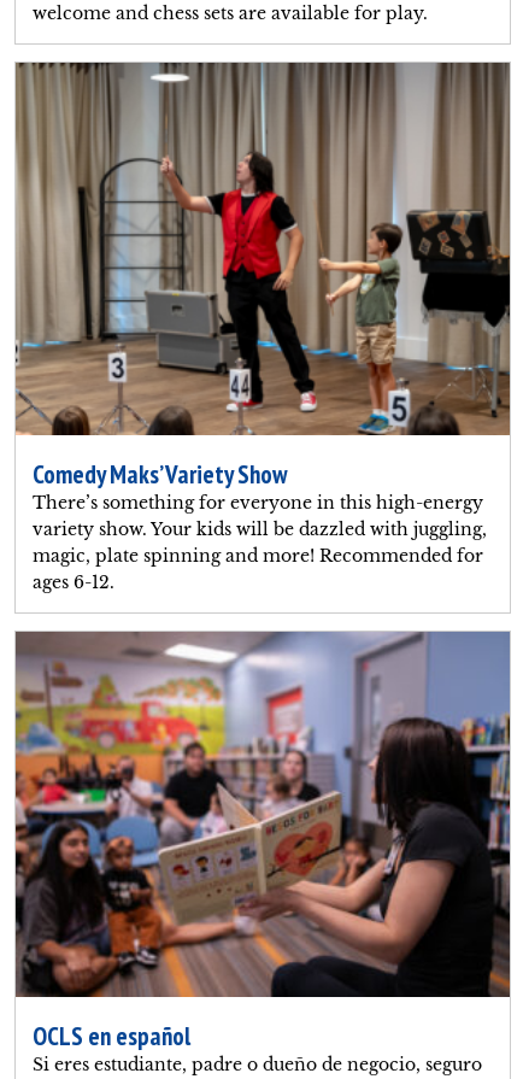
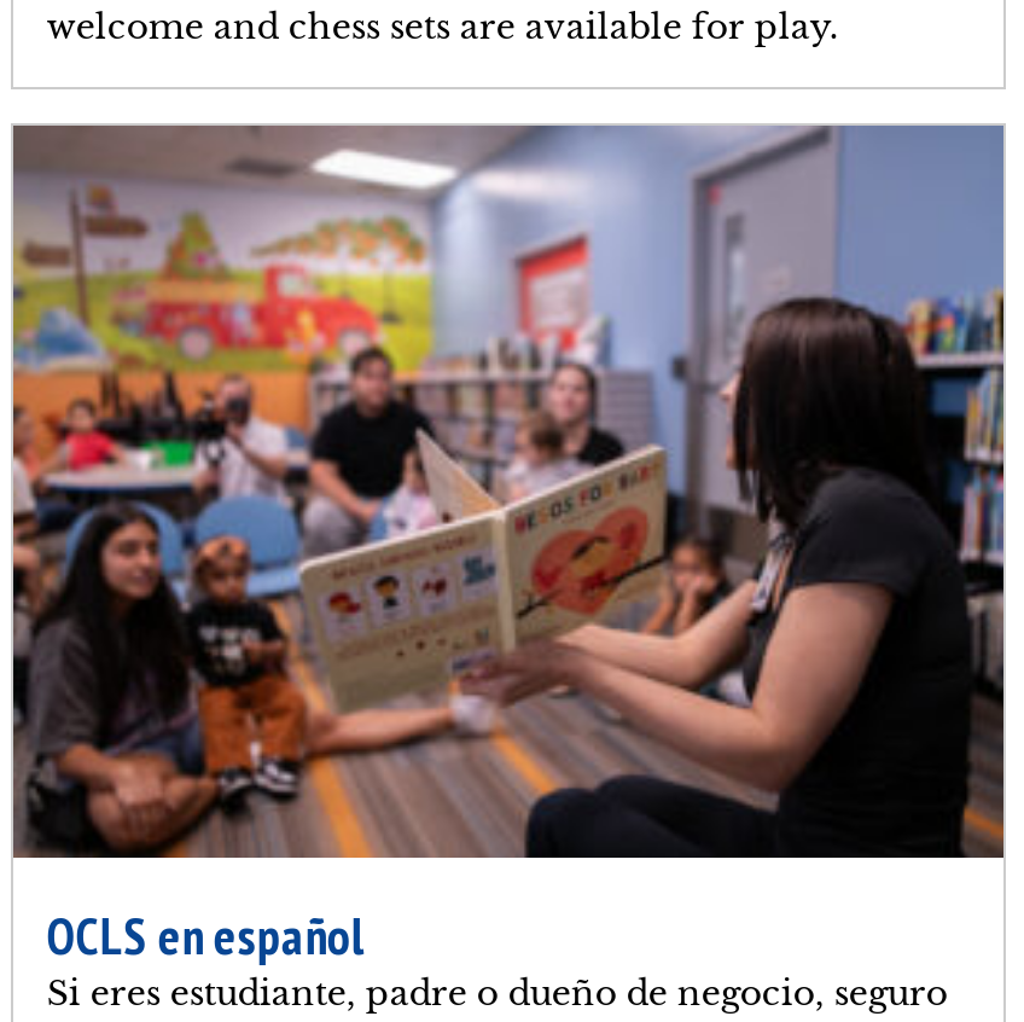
- [image]
- Comedy Maks’ Variety Show
- There’s something for everyone in this high-energy
- variety show. Your kids will be dazzled with juggling,
- magic, plate spinning and more! Recommended for
- ages 6-12.
